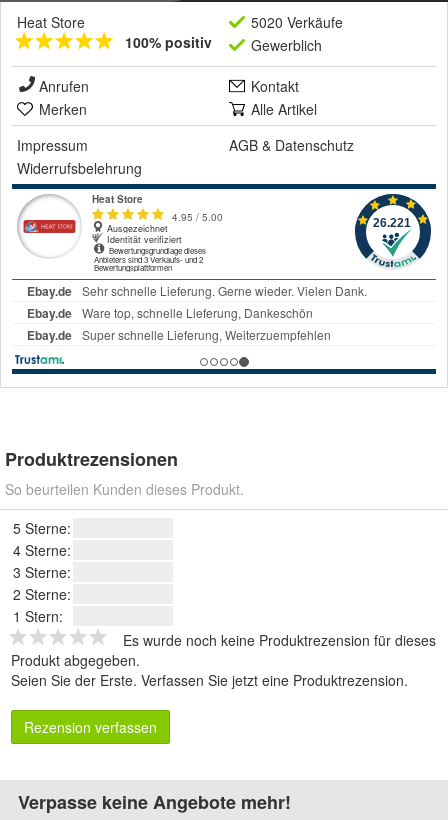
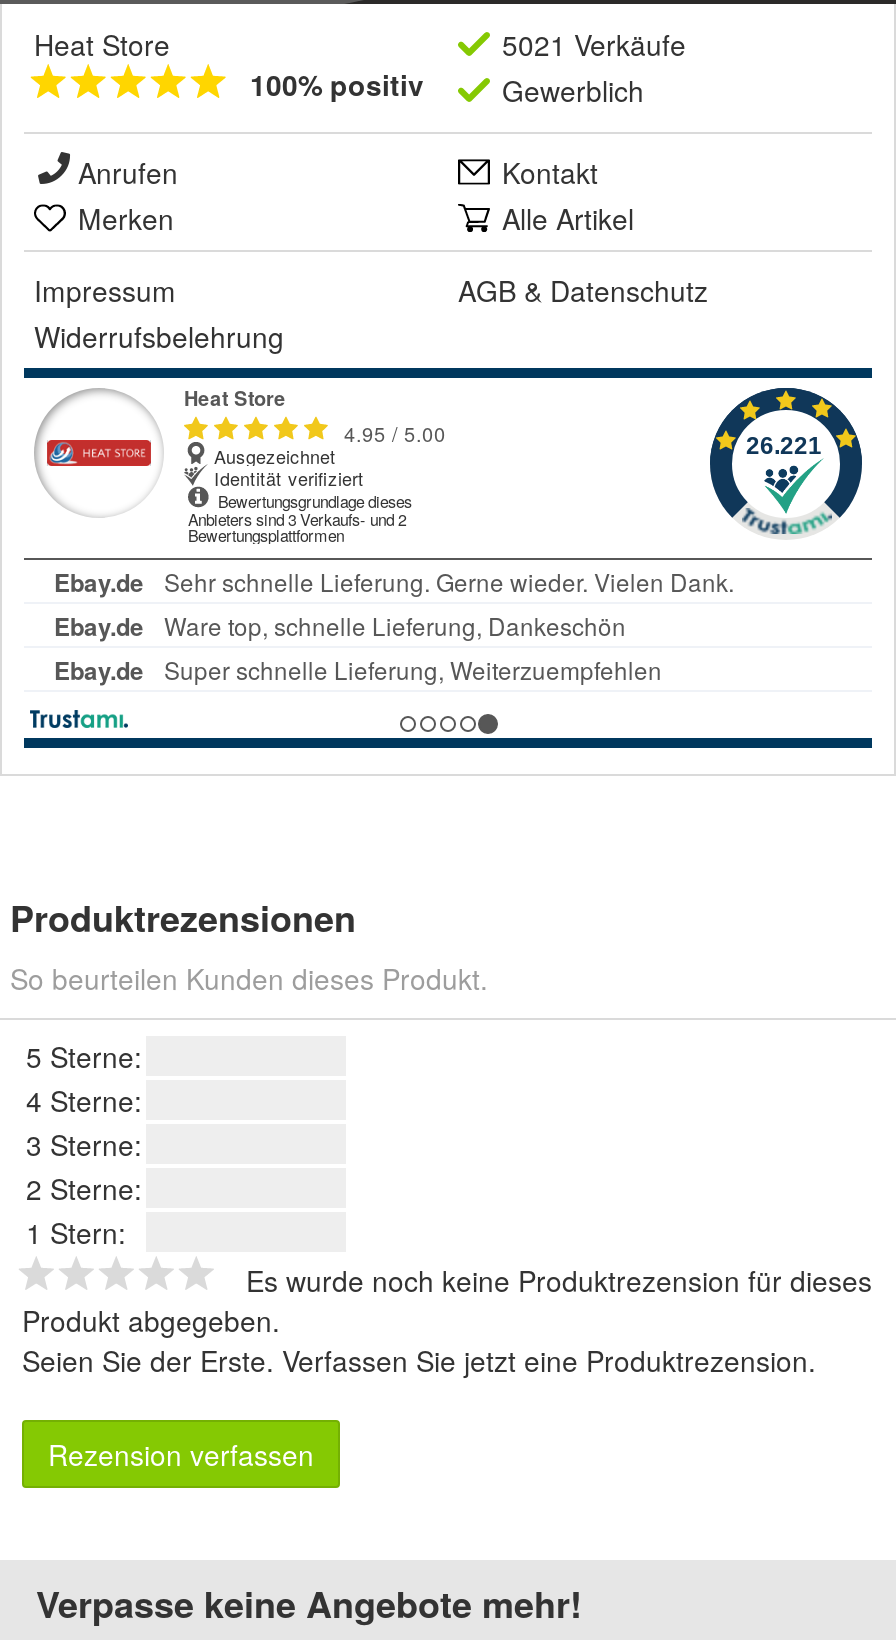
- 5020 Verkäufe
+ 5021 Verkäufe
